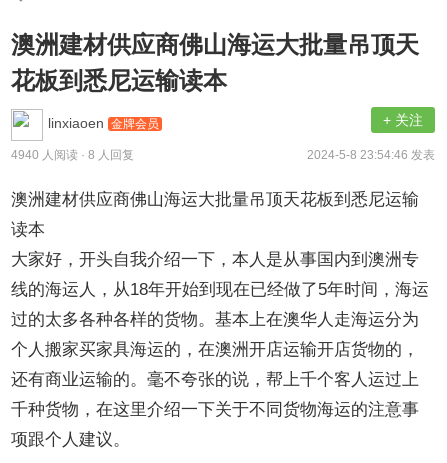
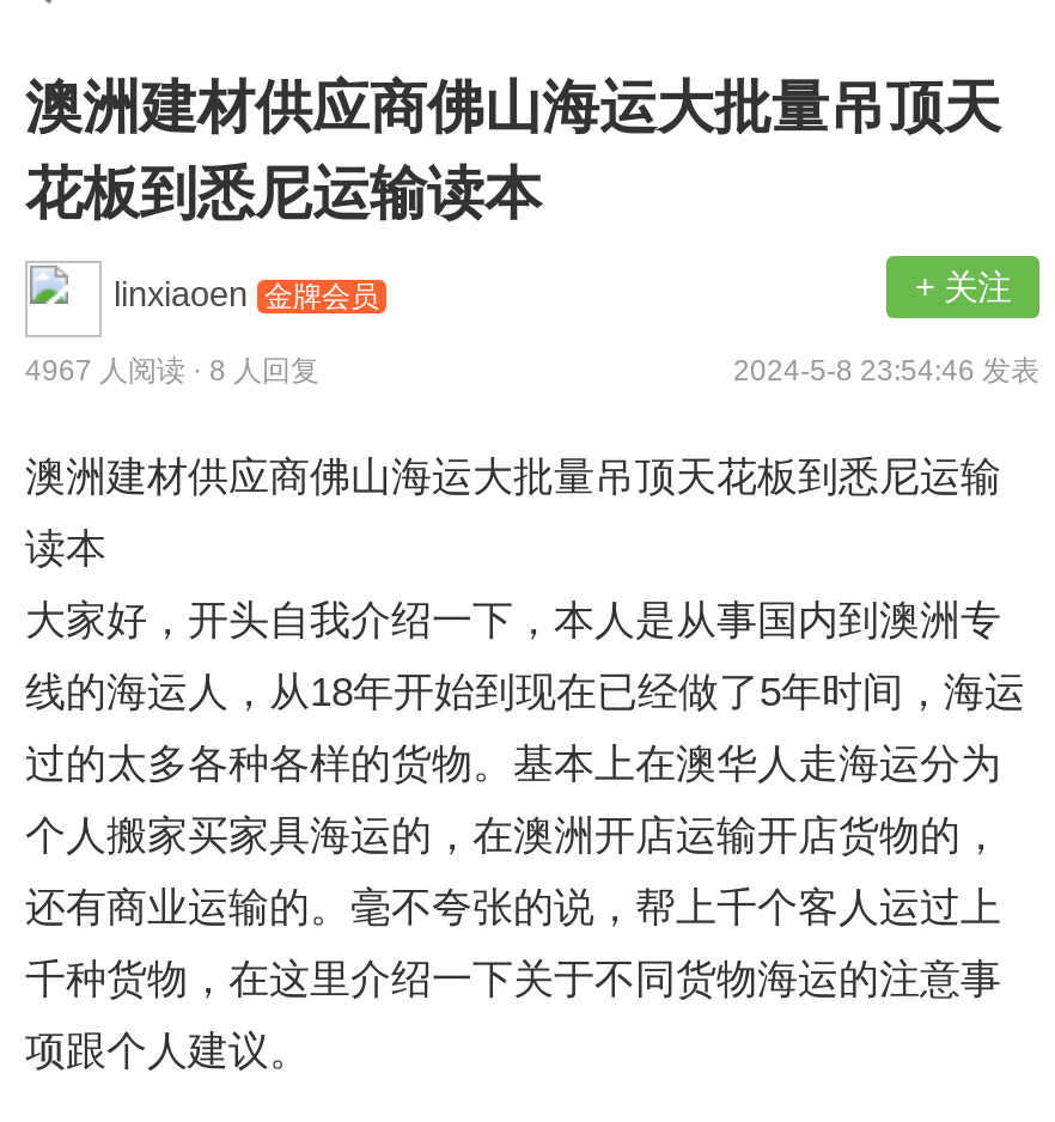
- 4940 人阅读· 8 人回复
+ 4967 人阅读· 8 人回复
